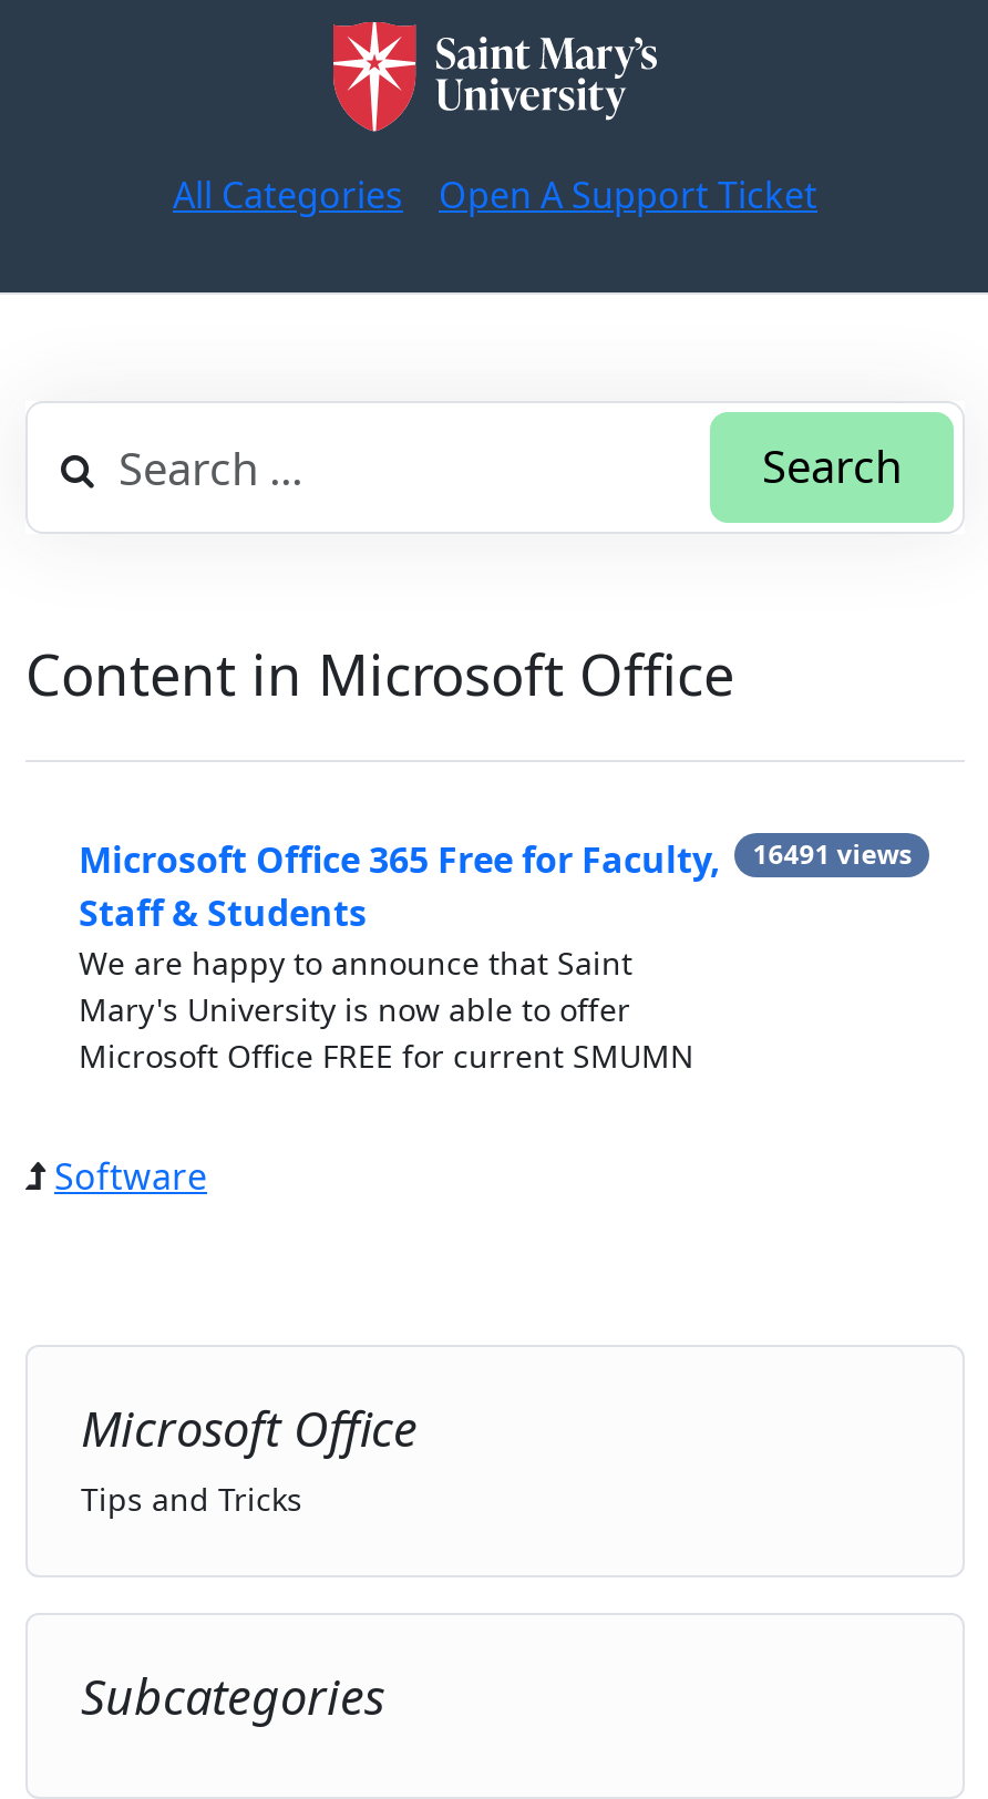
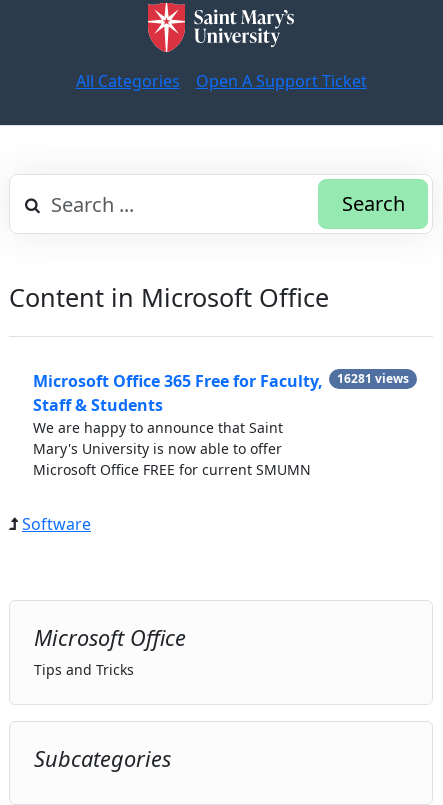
- Microsoft Office 365 Free for Faculty, 16491 views
+ Microsoft Office 365 Free for Faculty, 16281 views
